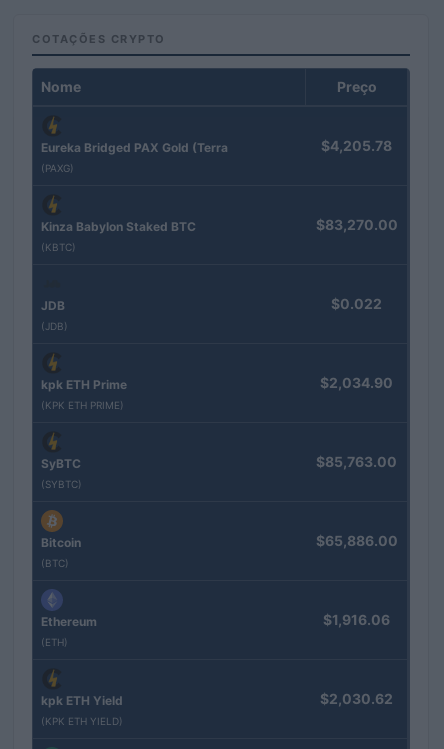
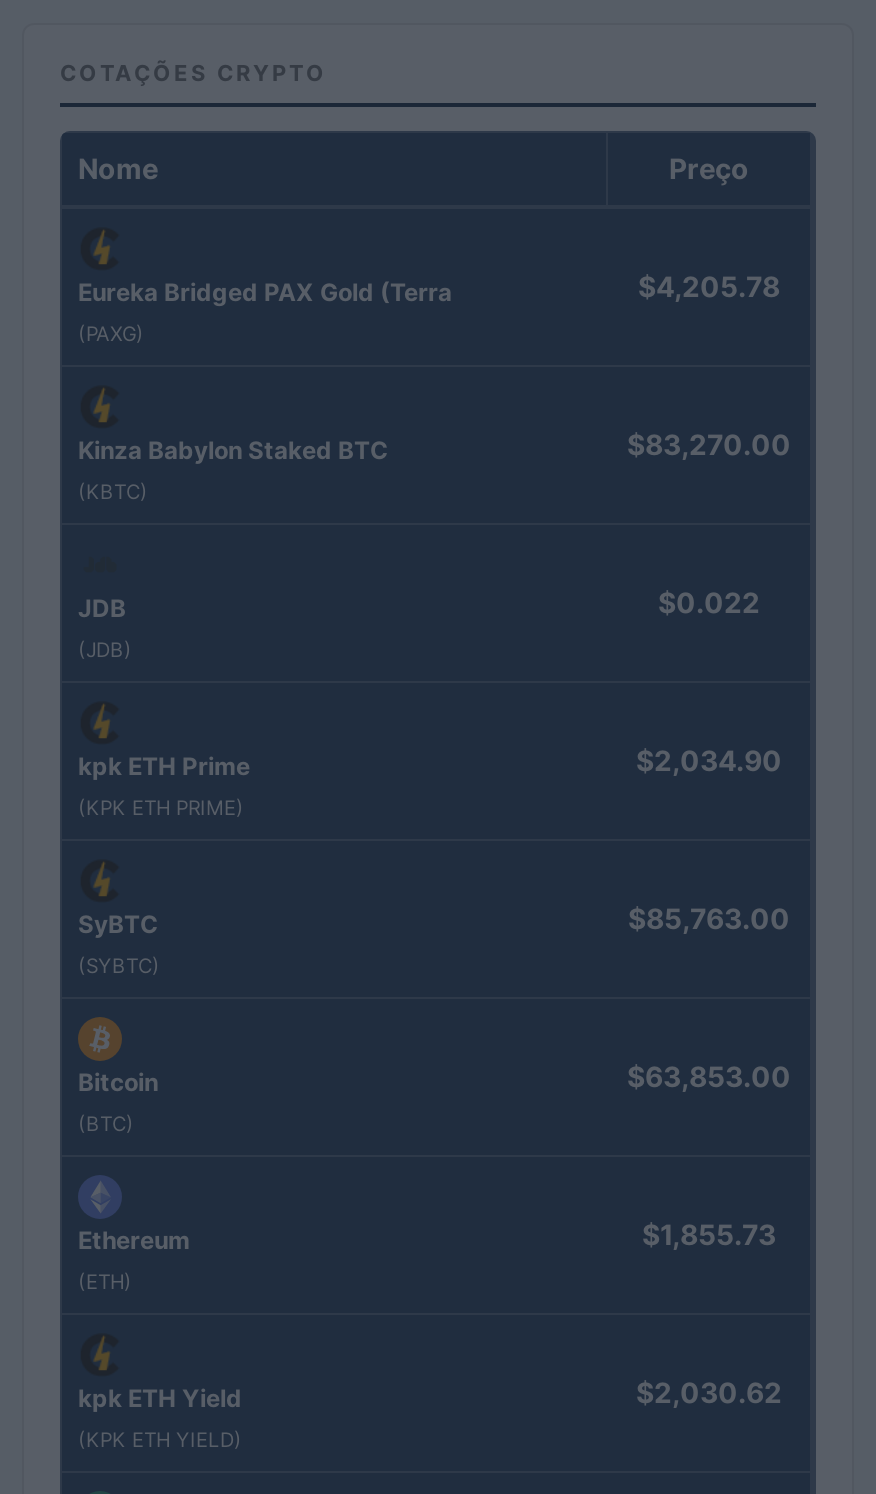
- $65,886.00
+ $63,853.00

- $1,916.06
+ $1,855.73
